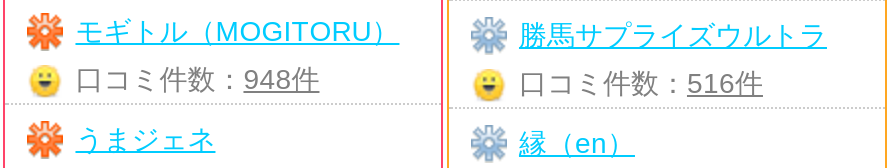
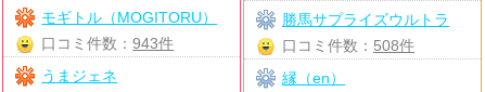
- 口コミ件数：948件
+ 口コミ件数：943件

- 口コミ件数：516件
+ 口コミ件数：508件
